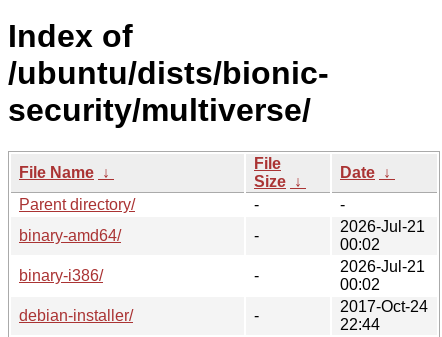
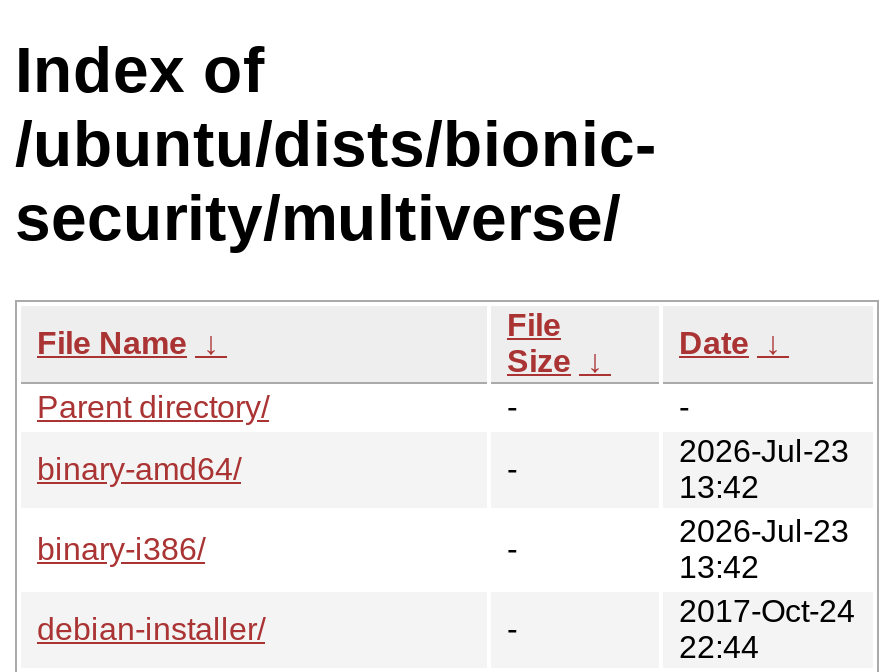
- 2026-Jul-21
- 00:02
+ 2026-Jul-23
+ 13:42

- 2026-Jul-21
- 00:02
+ 2026-Jul-23
+ 13:42
